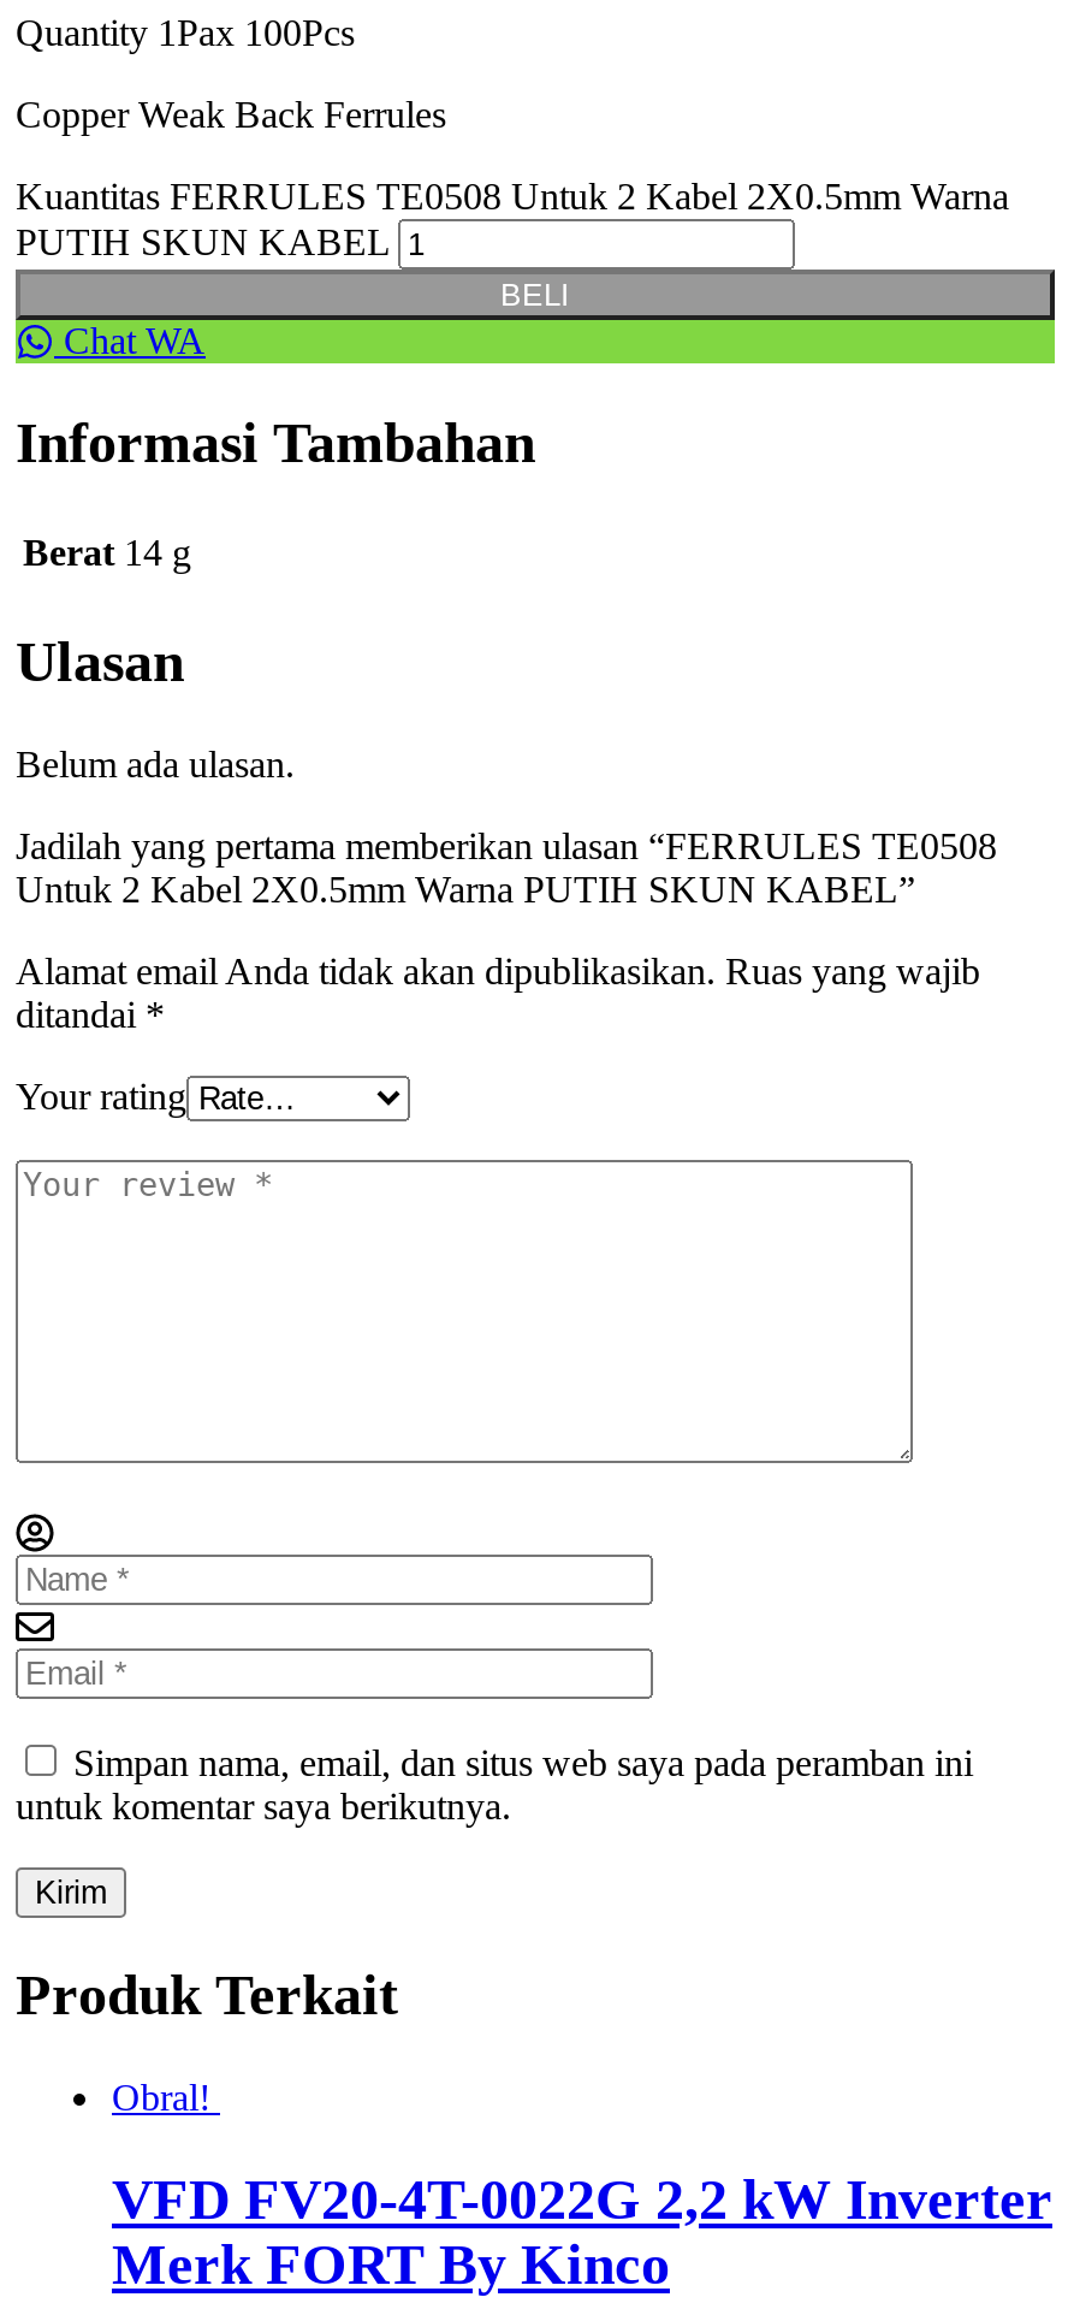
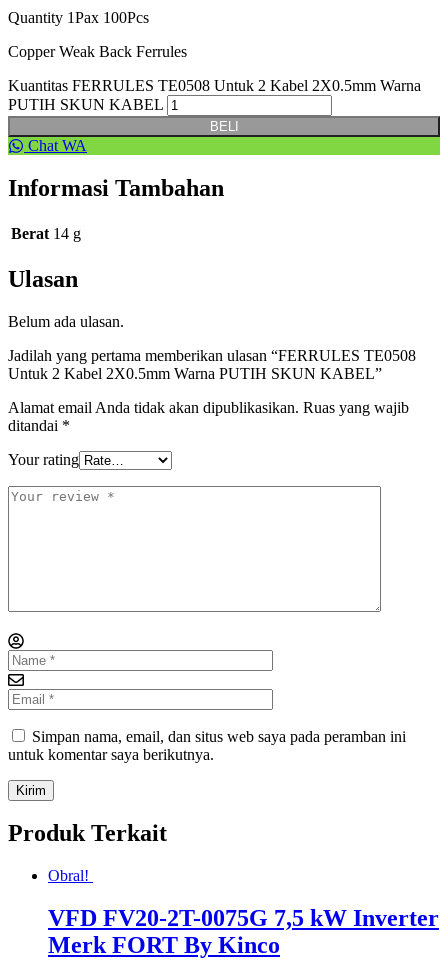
- VFD FV20-4T-0022G 2,2 kW Inverter
+ VFD FV20-2T-0075G 7,5 kW Inverter
